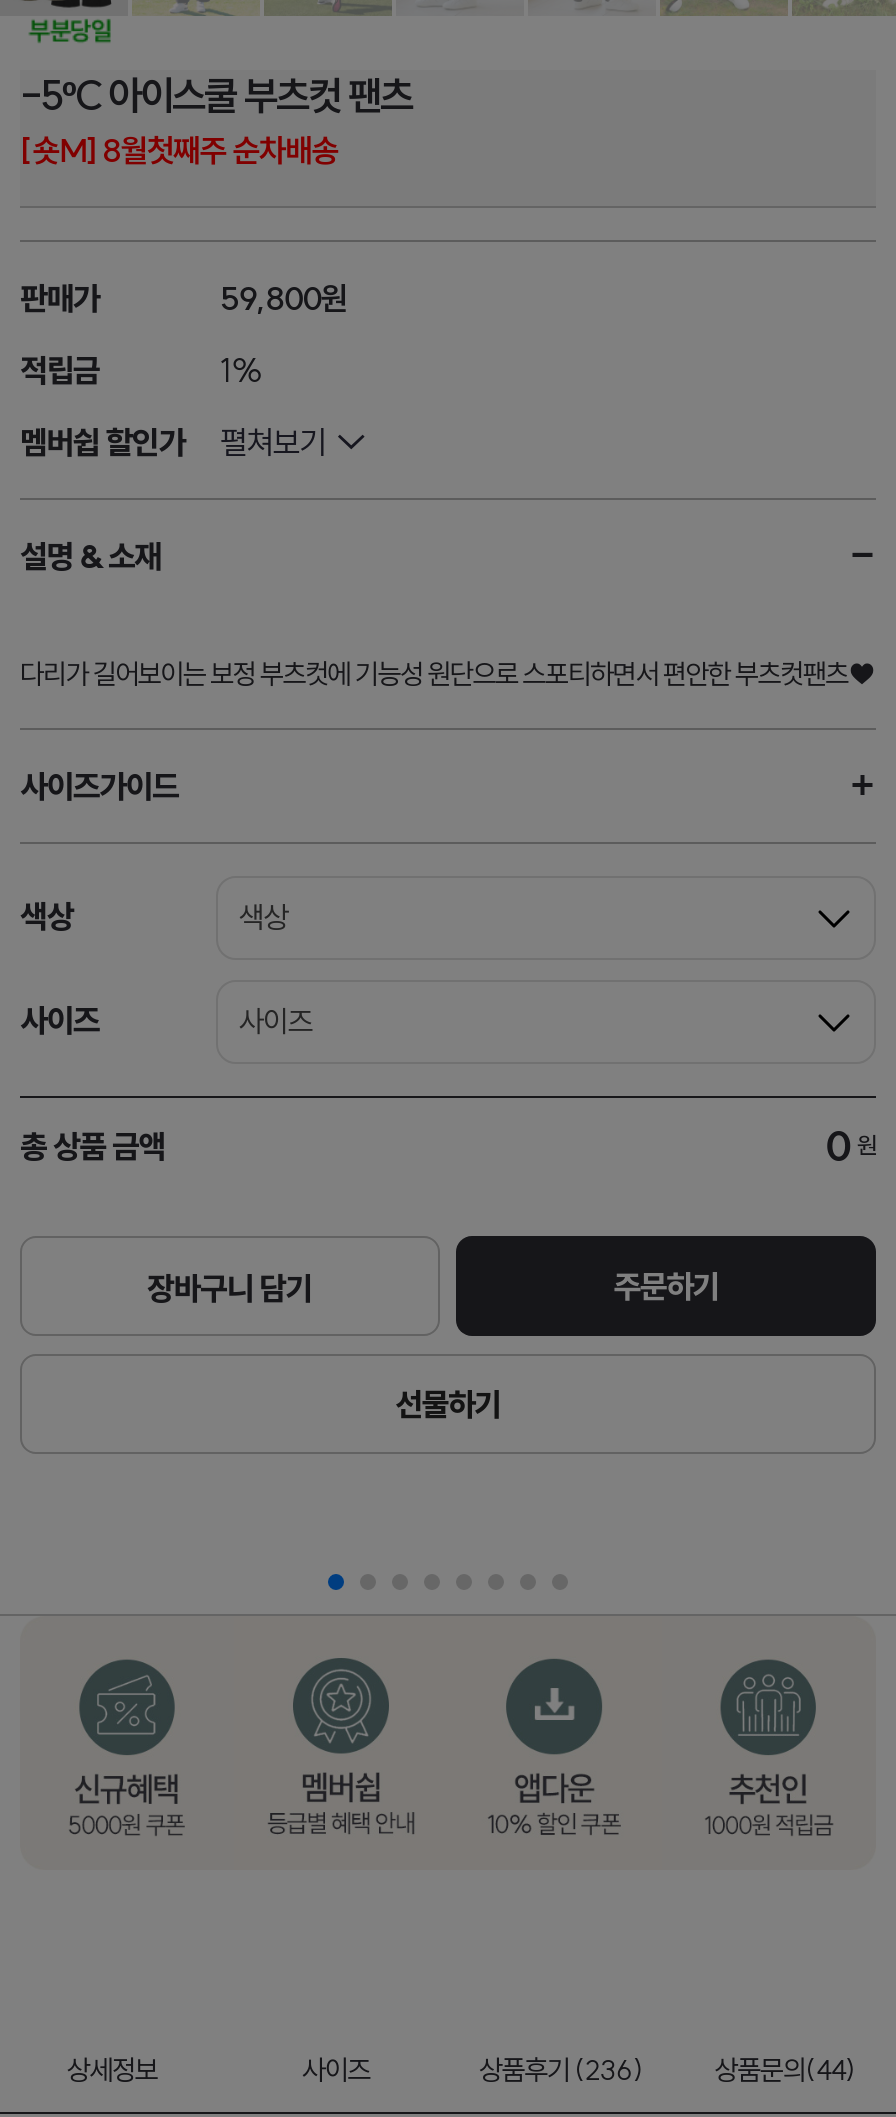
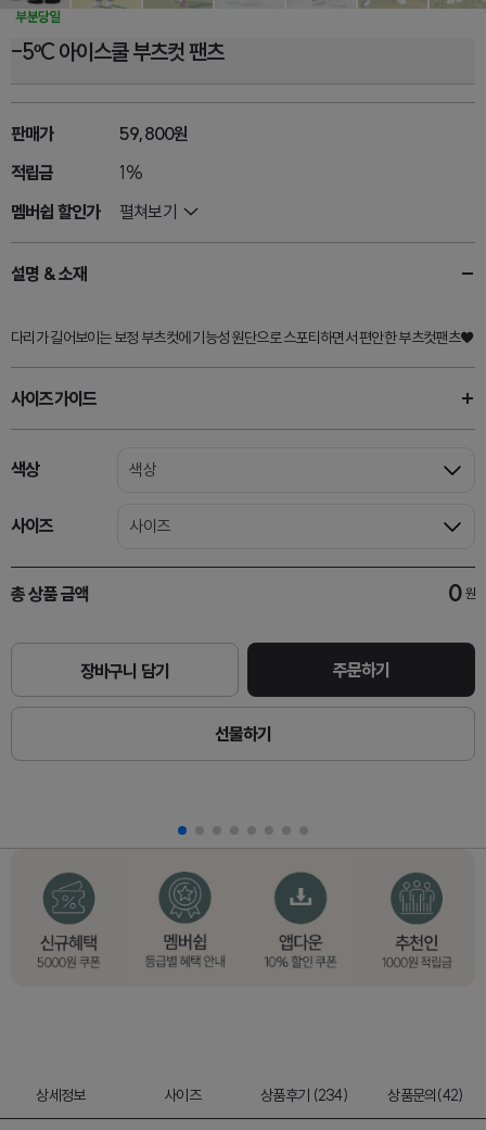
- [숏M] 8월첫째주 순차배송

- 상품후기 (236)
- 상품문의(44)
+ 상품후기 (234)
+ 상품문의(42)
